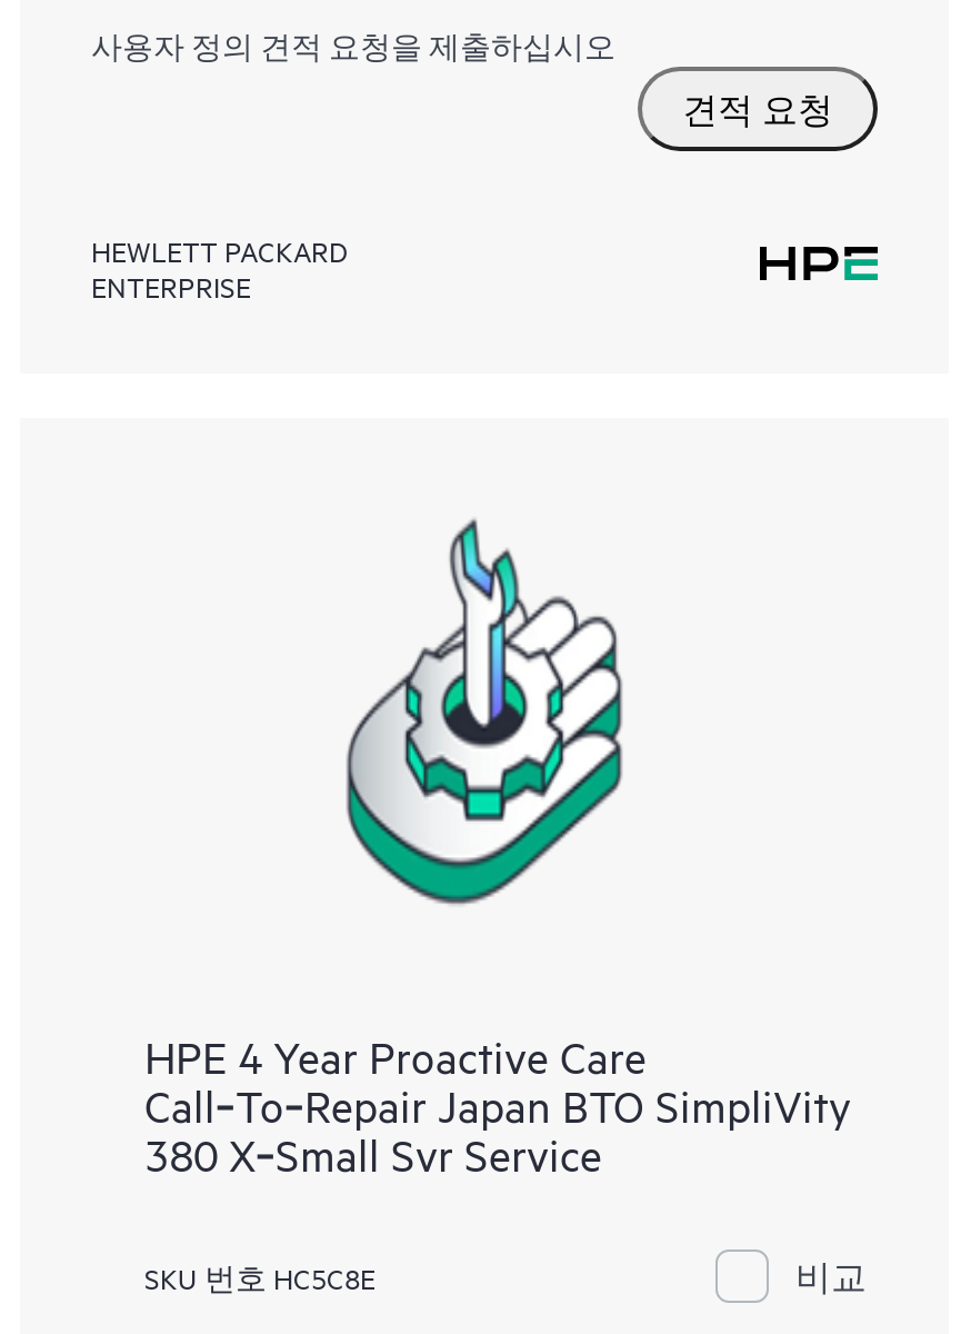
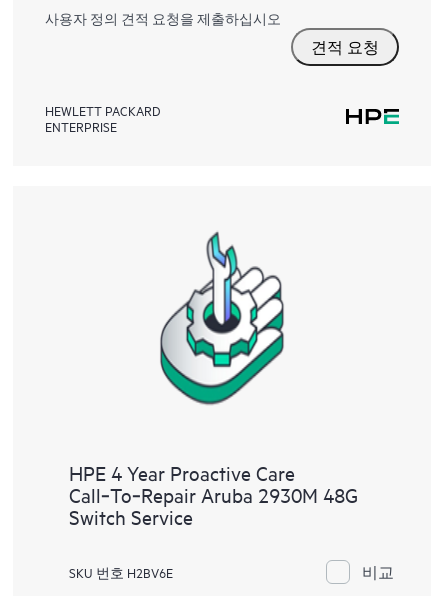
- Call‑To‑Repair Japan BTO SimpliVity
- 380 X‑Small Svr Service
+ Call‑To‑Repair Aruba 2930M 48G
+ Switch Service

- SKU 번호 HC5C8E
+ SKU 번호 H2BV6E
